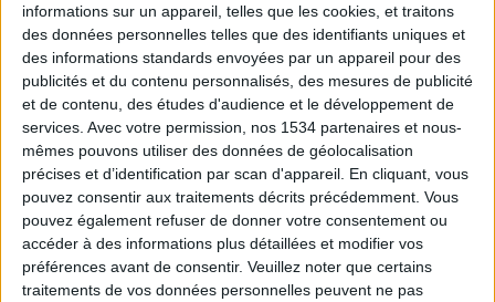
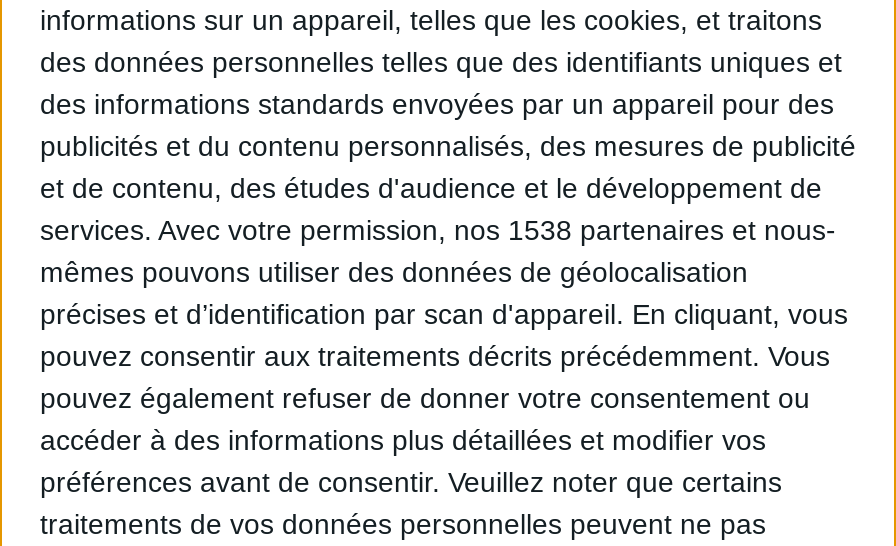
- services. Avec votre permission, nos 1534 partenaires et nous-
+ services. Avec votre permission, nos 1538 partenaires et nous-
